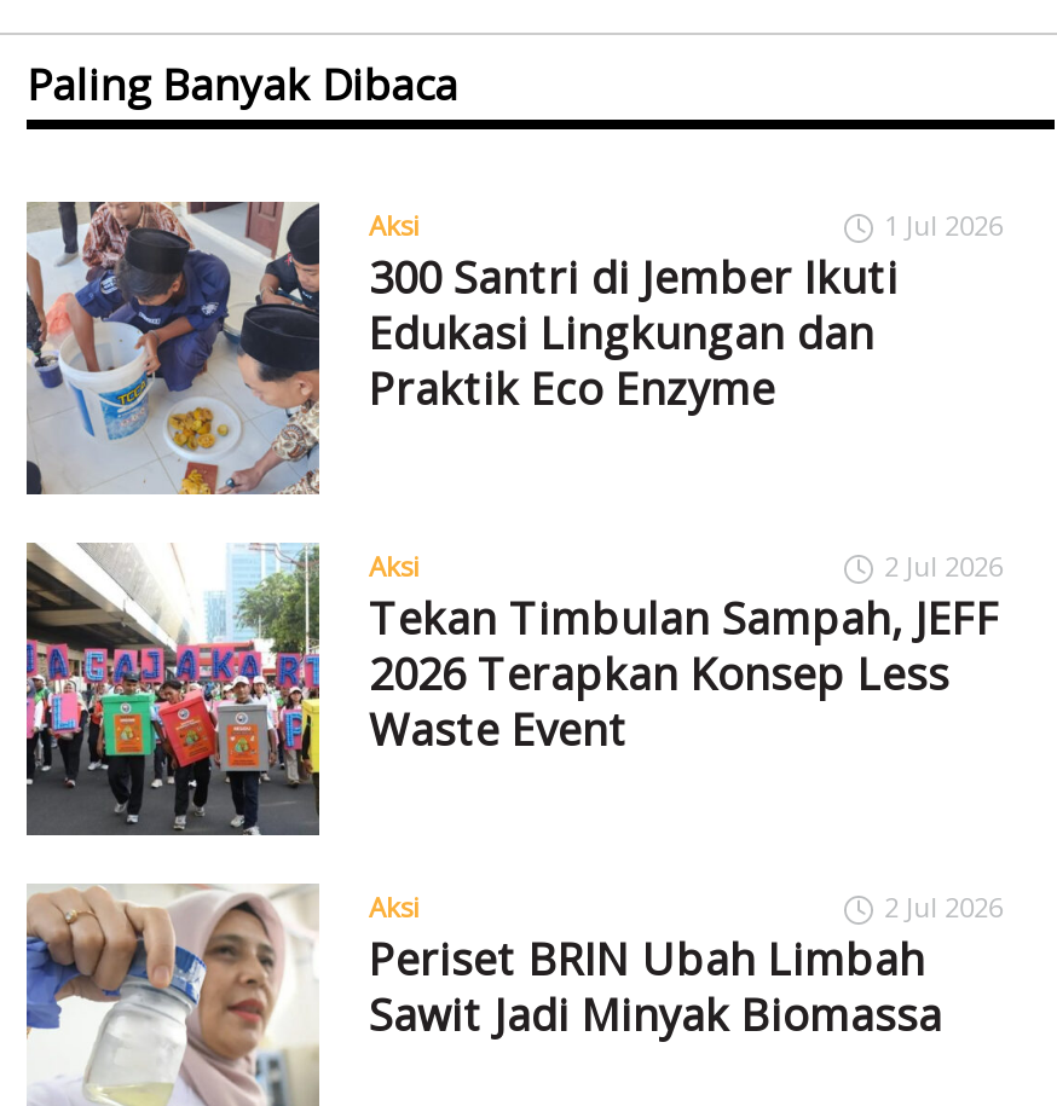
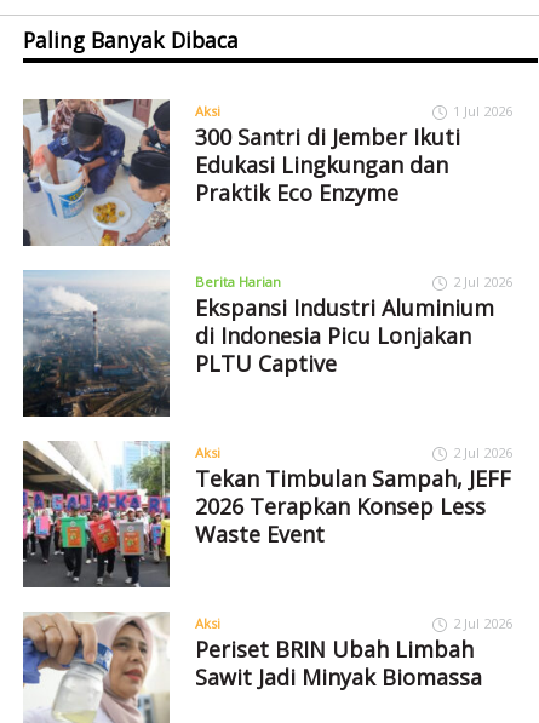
+ [image]
+ Berita Harian
+ 2 Jul 2026
+ Ekspansi Industri Aluminium
+ di Indonesia Picu Lonjakan
+ PLTU Captive
